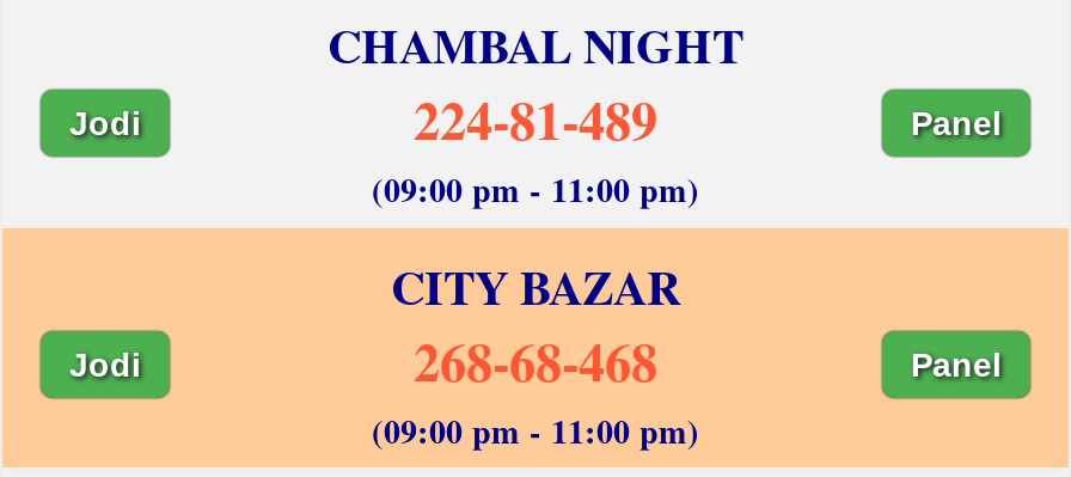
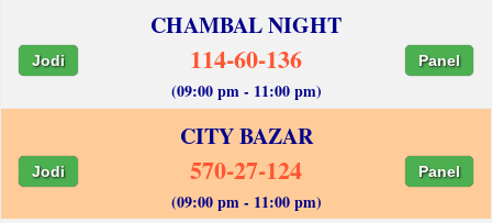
- 224-81-489
+ 114-60-136

- 268-68-468
+ 570-27-124
